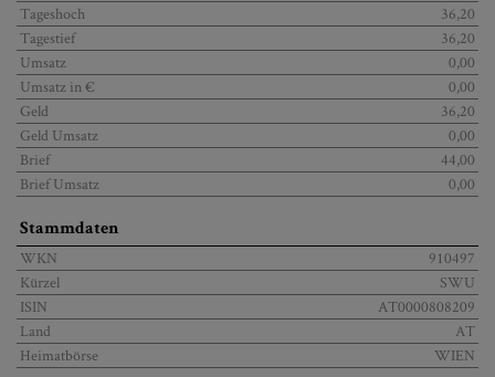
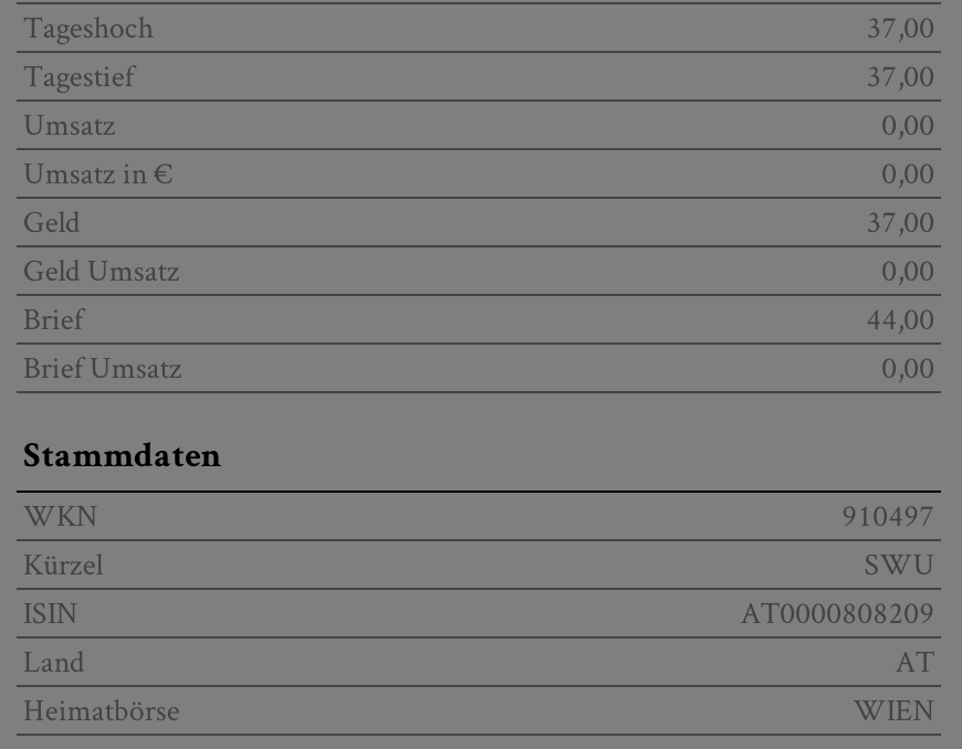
- 36,20
+ 37,00

- 36,20
+ 37,00

- 36,20
+ 37,00
